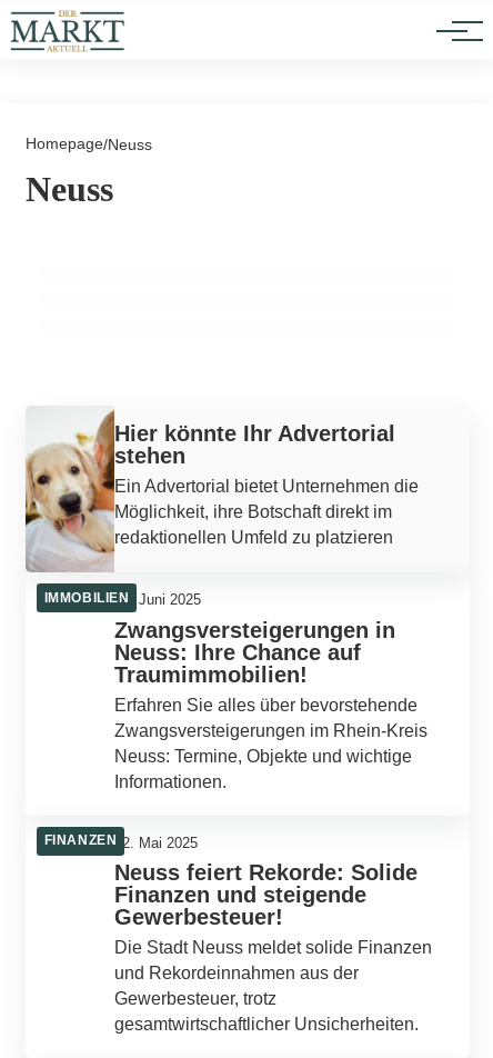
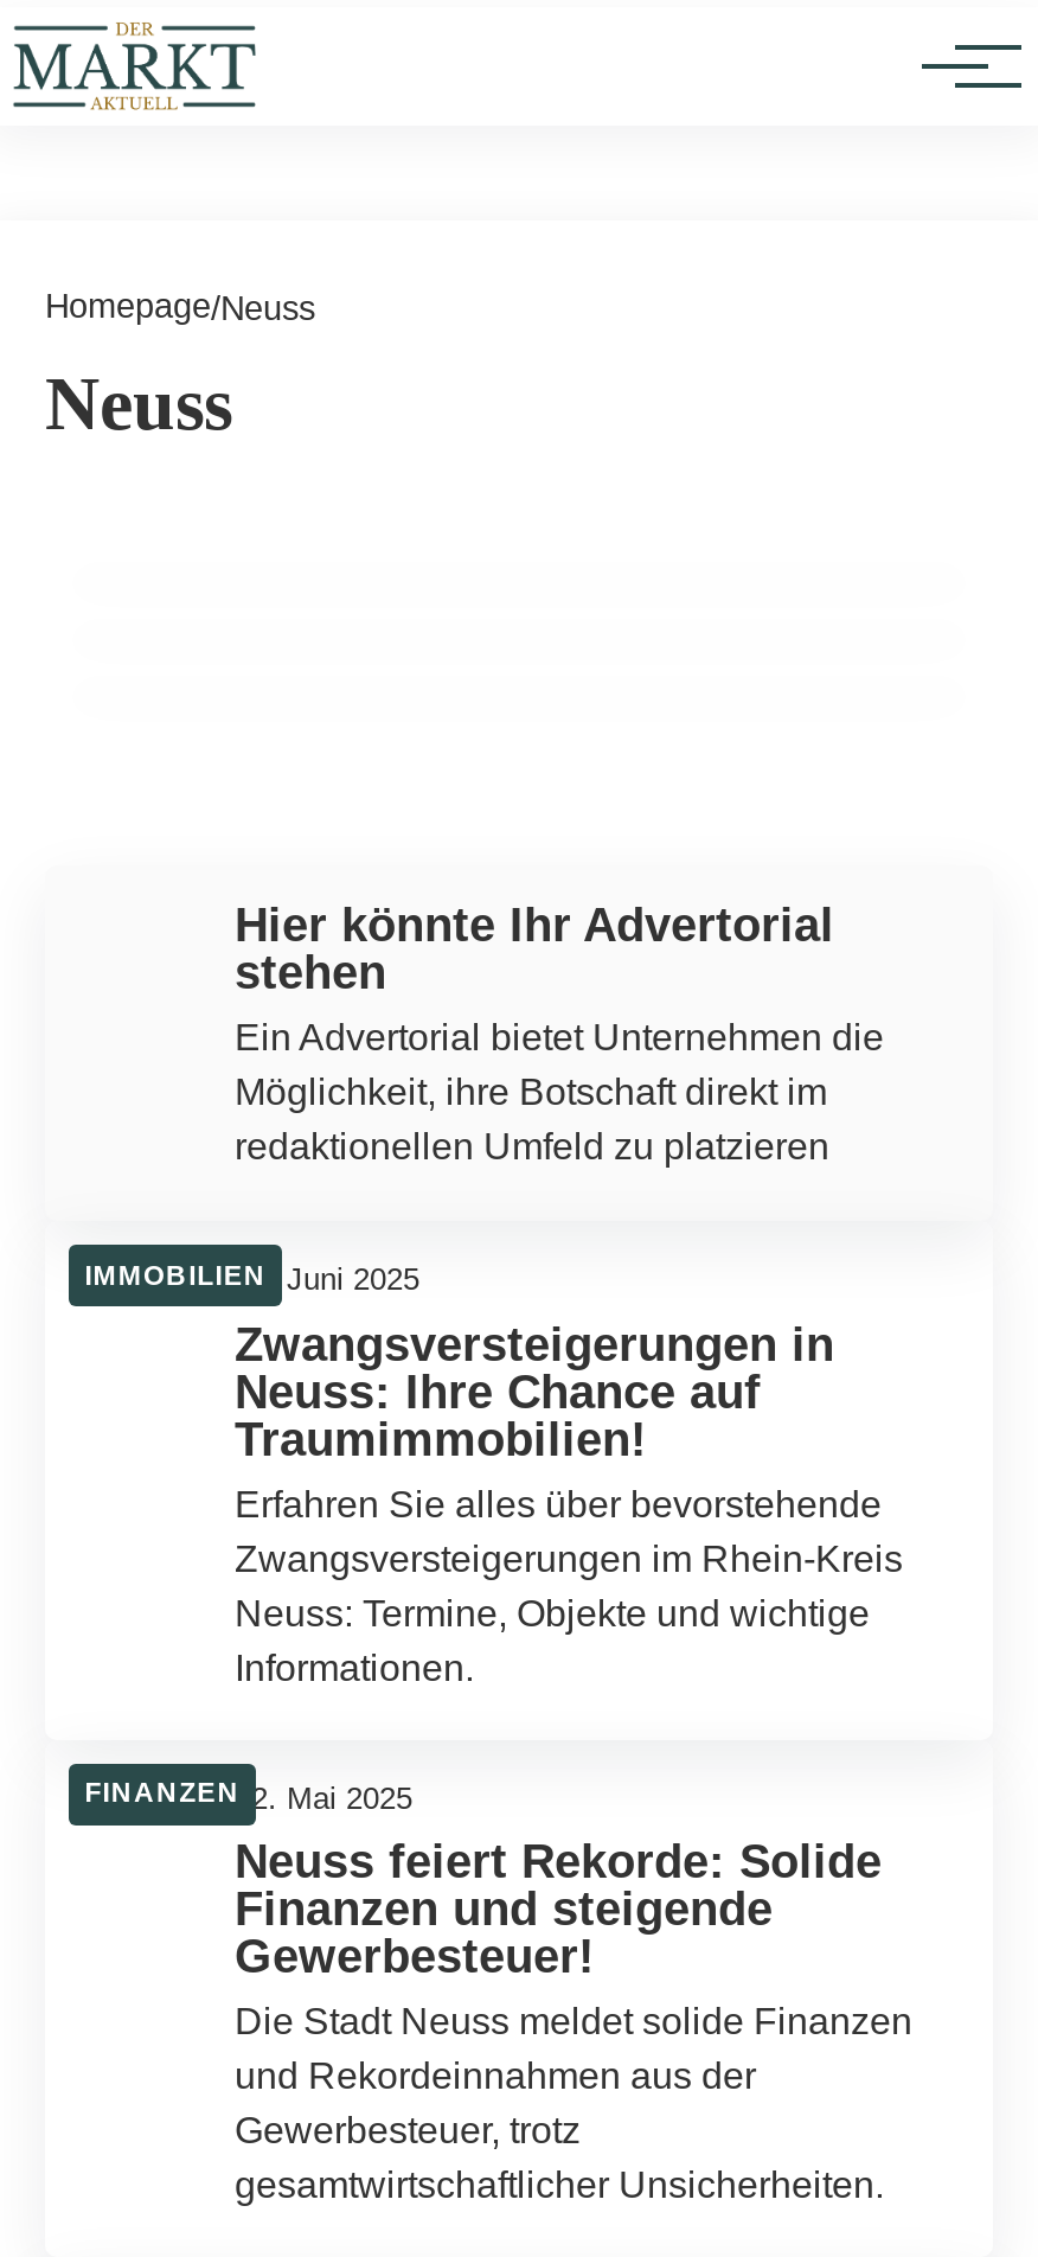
- [image]
